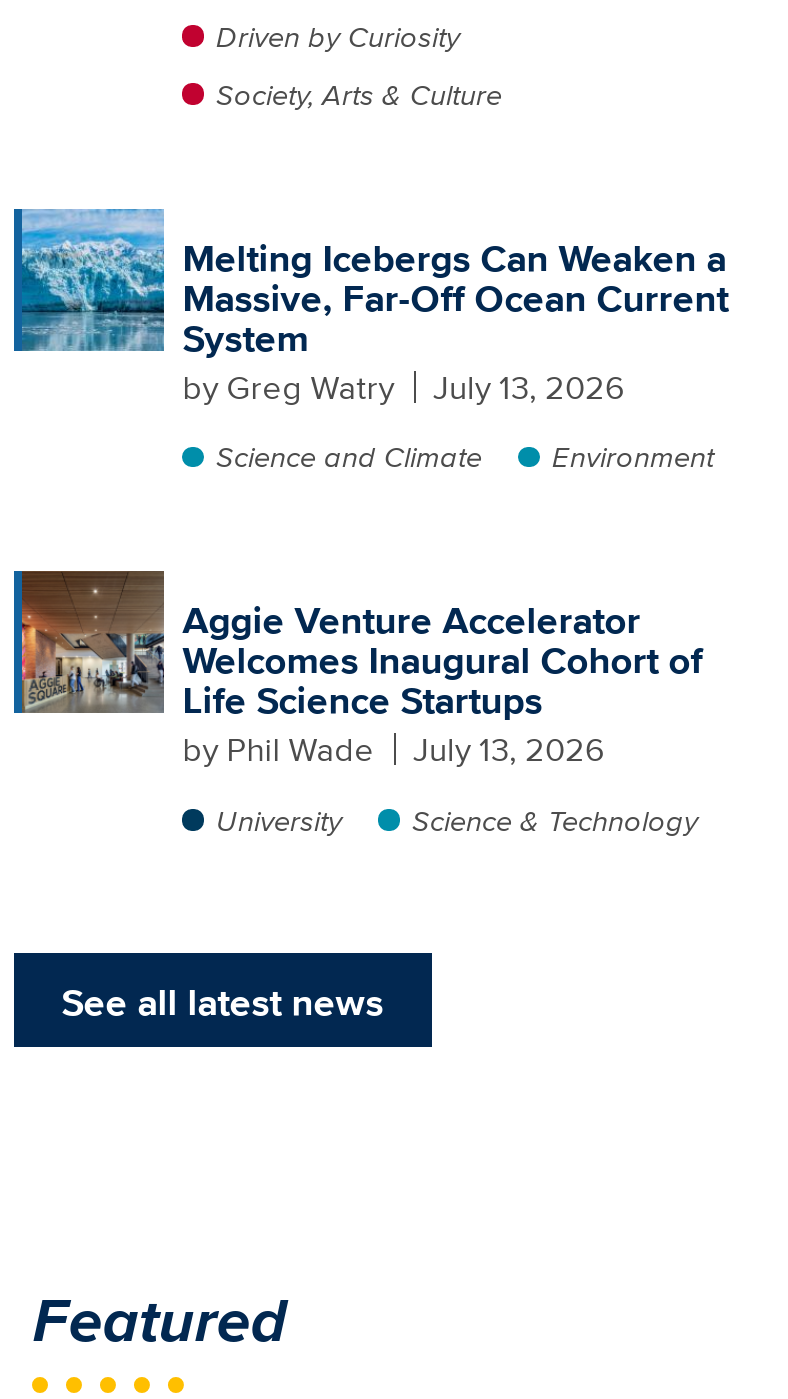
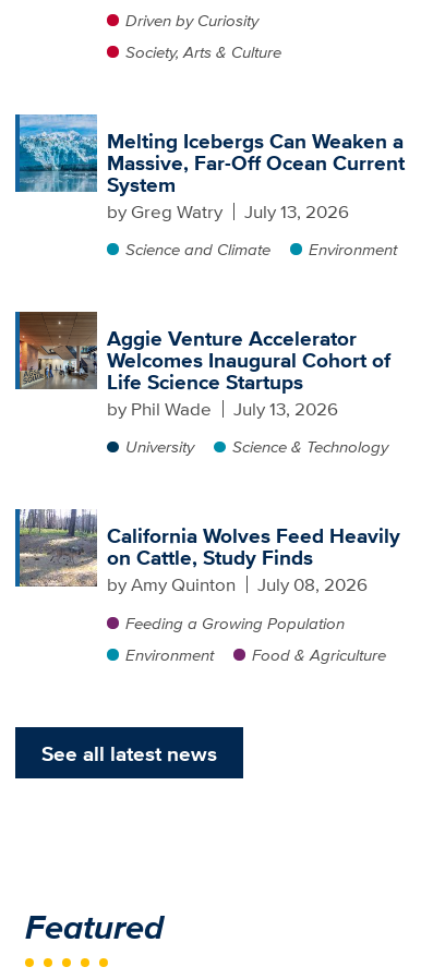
+ [image]
+ California Wolves Feed Heavily
+ on Cattle, Study Finds
+ byAmy Quinton
+ July 08, 2026
+ Feeding a Growing Population
+ Environment
+ Food & Agriculture
